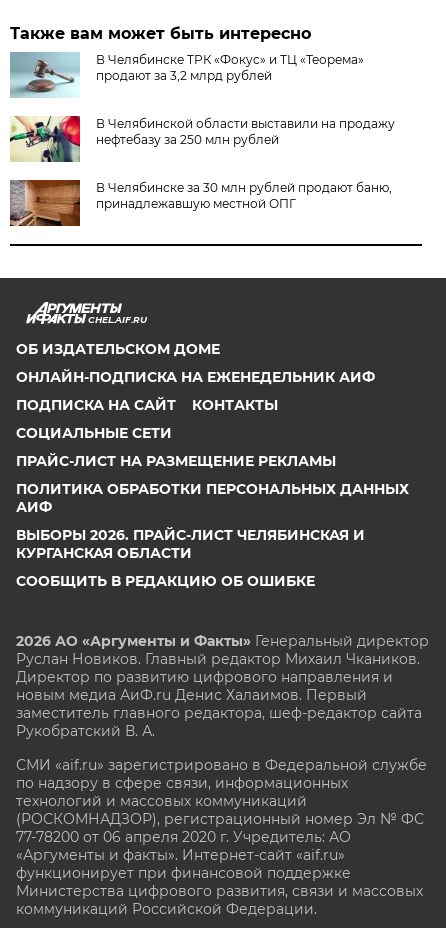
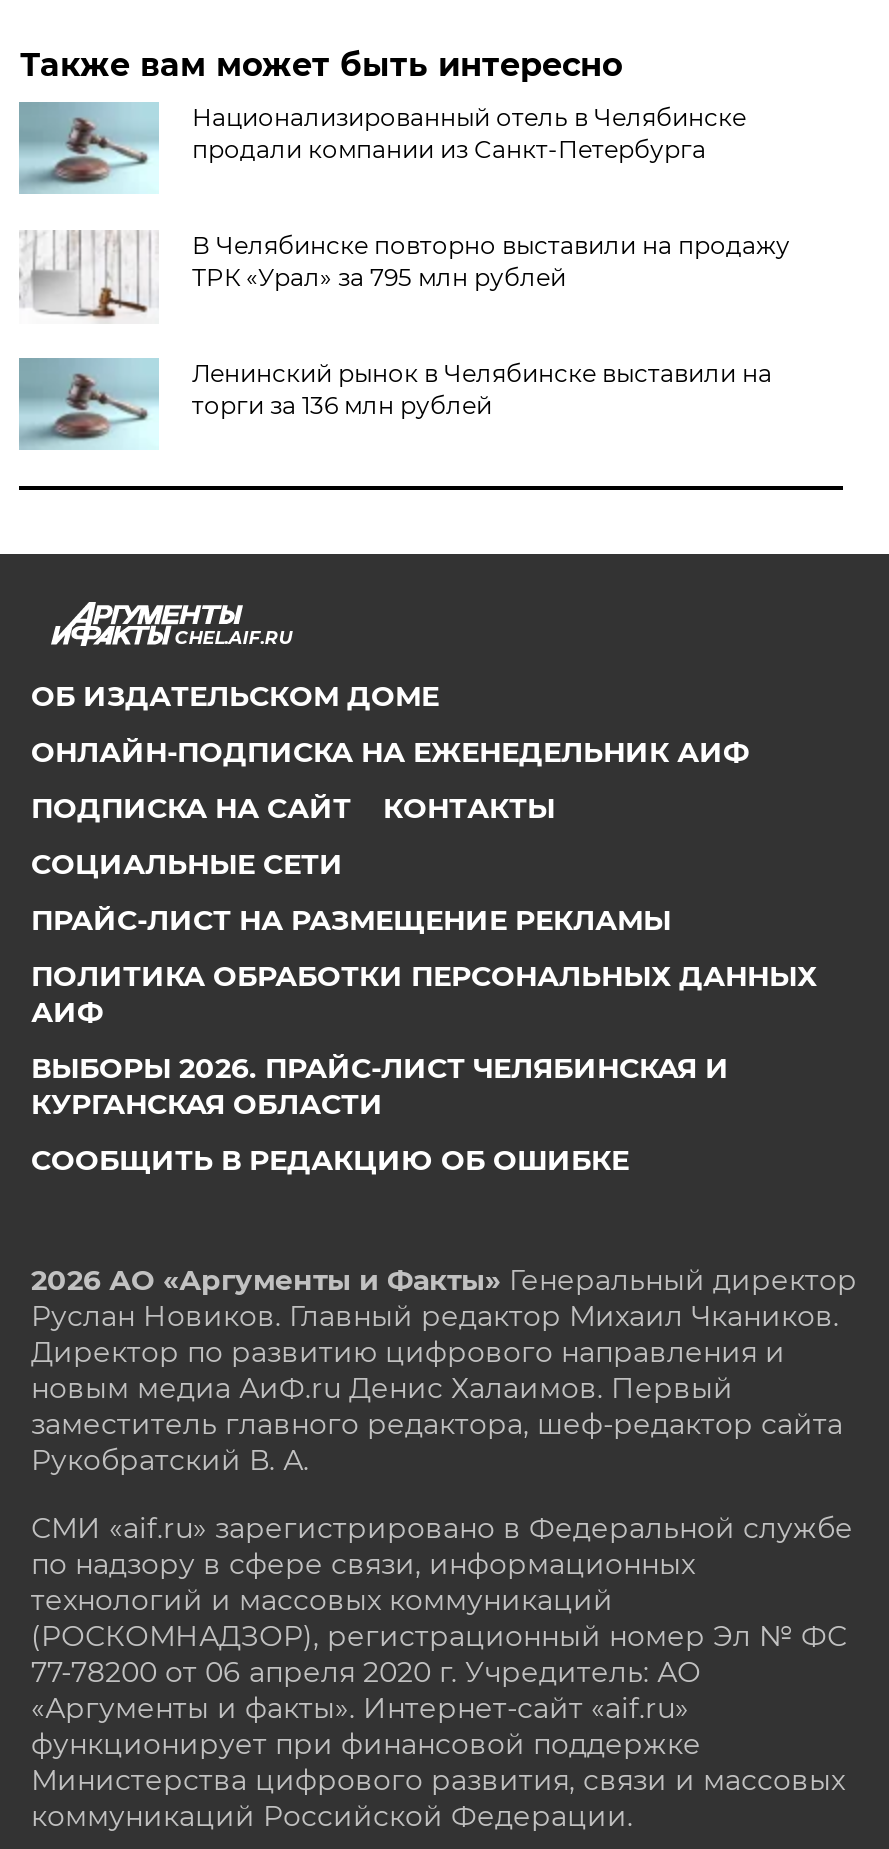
- В Челябинске ТРК «Фокус» и ТЦ «Теорема»
- продают за 3,2 млрд рублей
+ Национализированный отель в Челябинске
+ продали компании из Санкт-Петербурга

- [image]
- В Челябинской области выставили на продажу
- нефтебазу за 250 млн рублей
+ [image]
+ В Челябинске повторно выставили на продажу
+ ТРК «Урал» за 795 млн рублей

- [image]
- В Челябинске за 30 млн рублей продают баню,
- принадлежавшую местной ОПГ
+ [image]
+ Ленинский рынок в Челябинске выставили на
+ торги за 136 млн рублей
